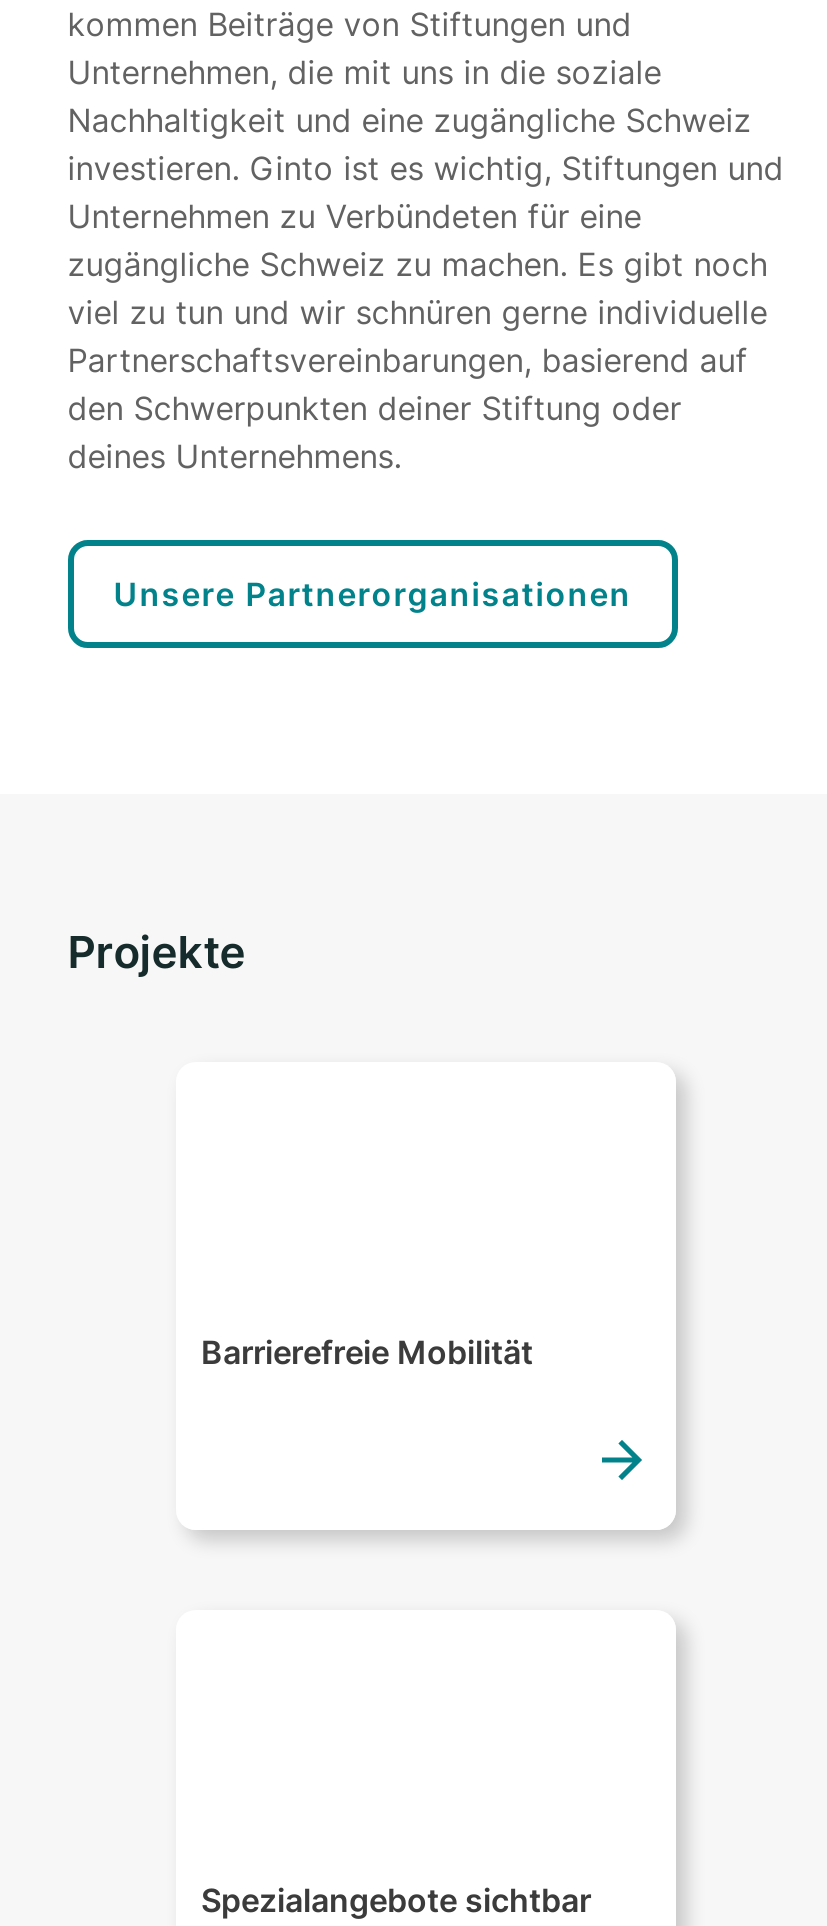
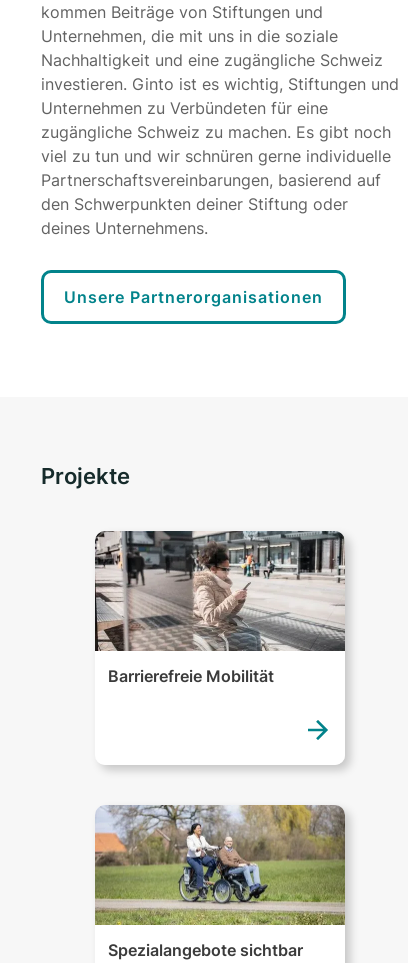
+ [image]

+ [image]
